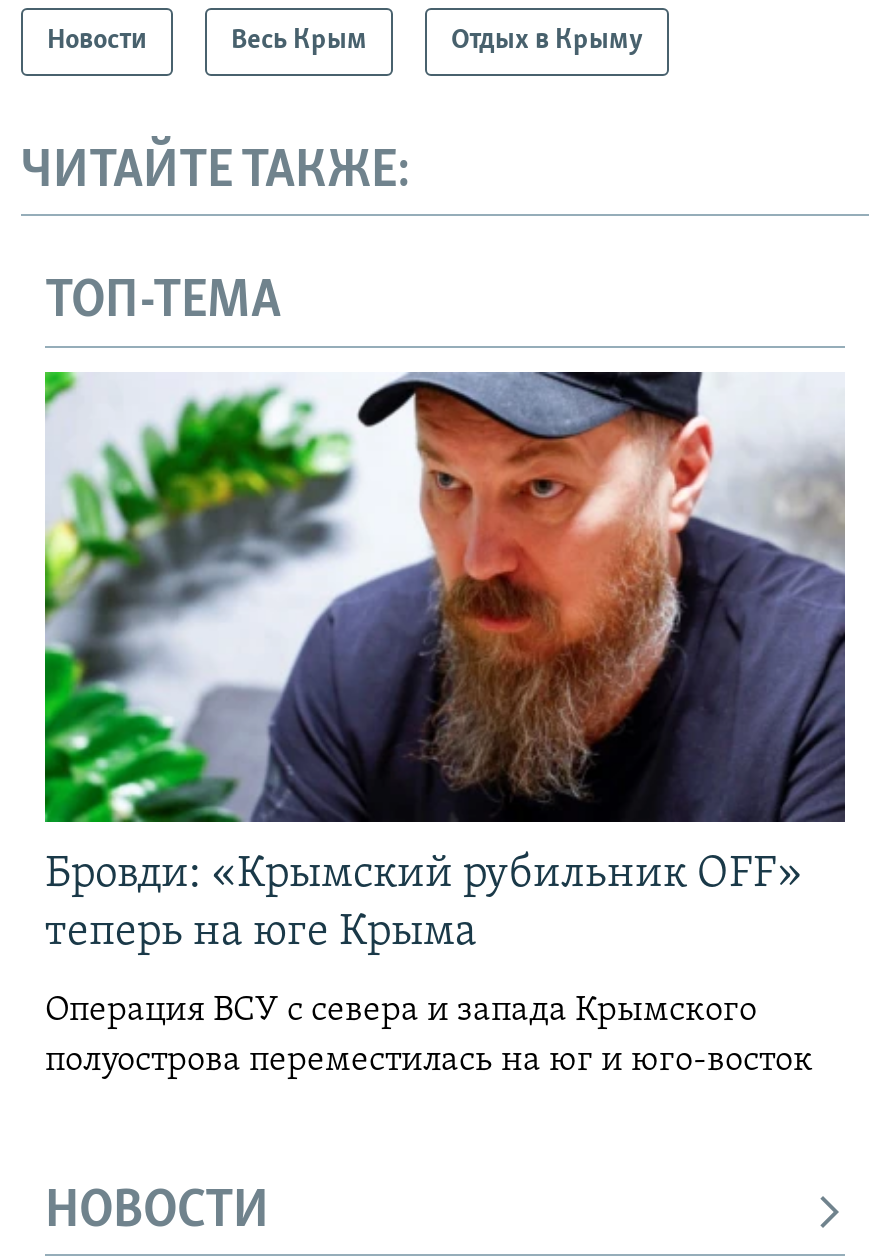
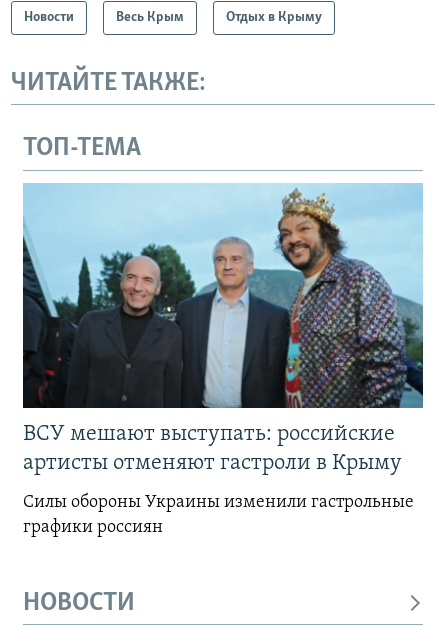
- [image]
- Бровди: «Крымский рубильник OFF»
- теперь на юге Крыма
+ [image]
+ ВСУ мешают выступать: российские
+ артисты отменяют гастроли в Крыму

- Операция ВСУ с севера и запада Крымского
- полуострова переместилась на юг и юго-восток
+ Силы обороны Украины изменили гастрольные
+ графики россиян
